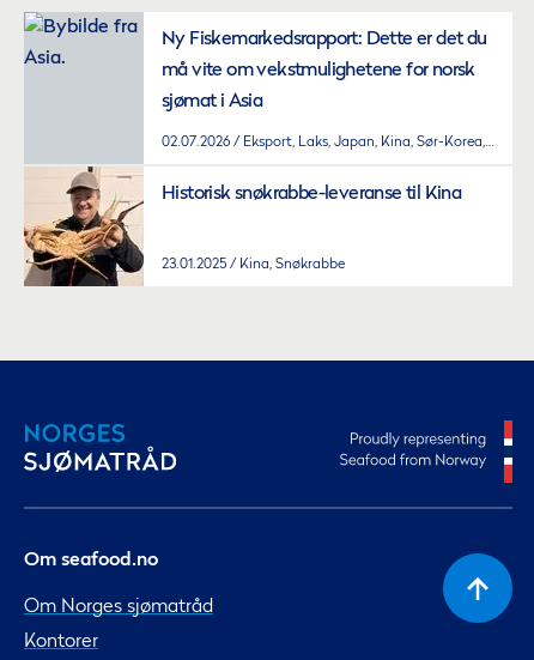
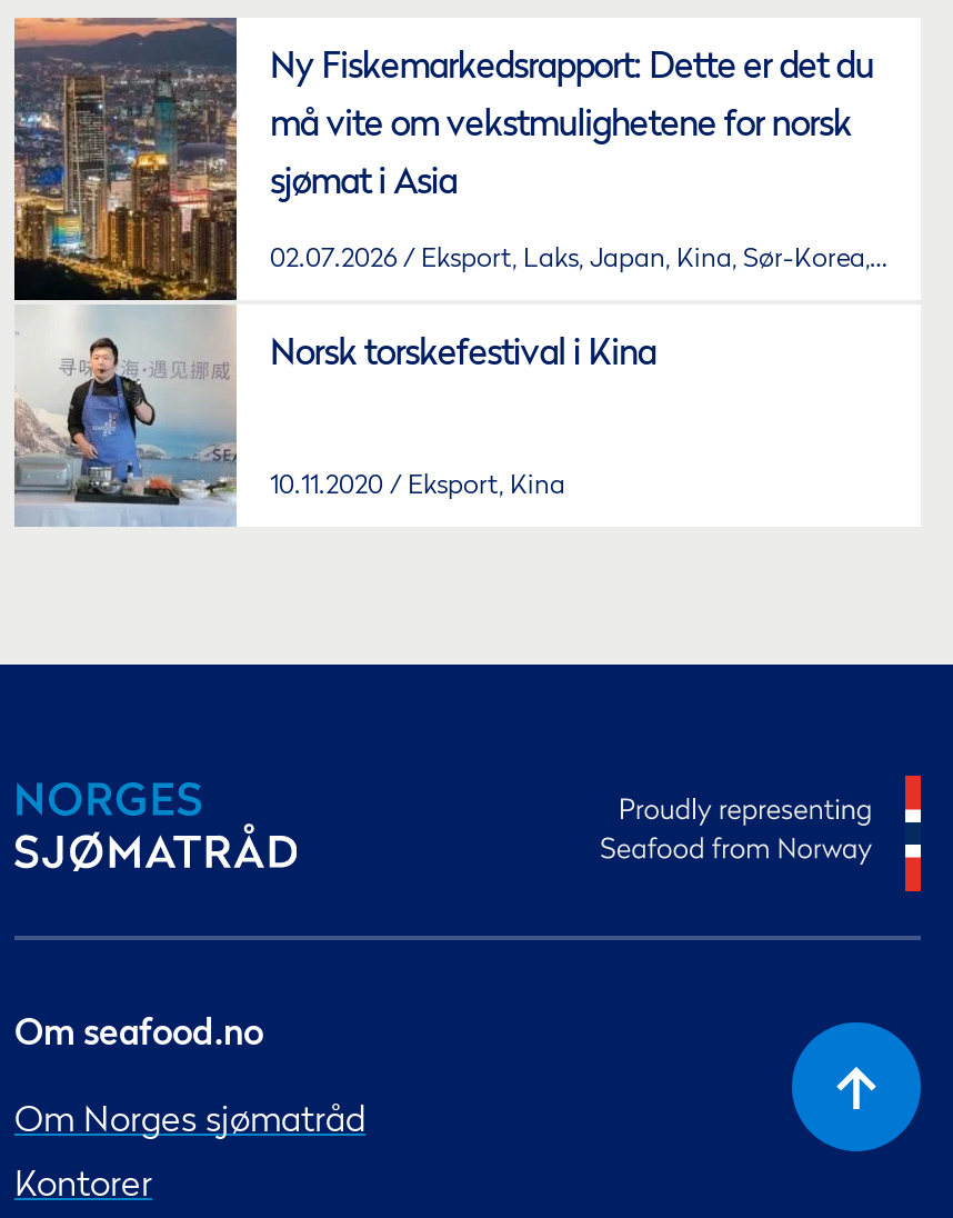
- [image]
- Historisk snøkrabbe-leveranse til Kina
+ [image]
+ Norsk torskefestival i Kina

- 23.01.2025
- Kina, Snøkrabbe
+ 10.11.2020
+ Eksport, Kina
